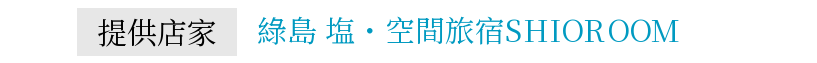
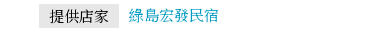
- 綠島 塩・空間旅宿SHIOROOM
+ 綠島宏發民宿
